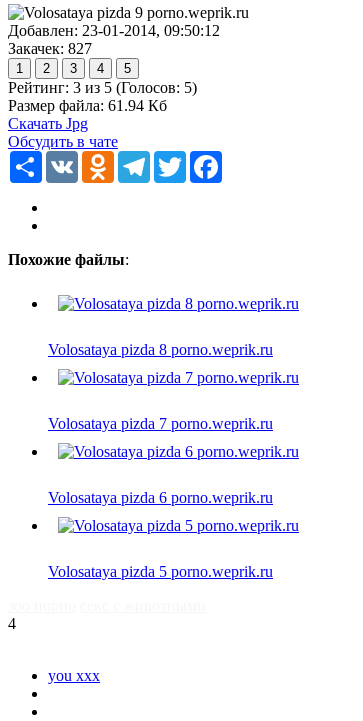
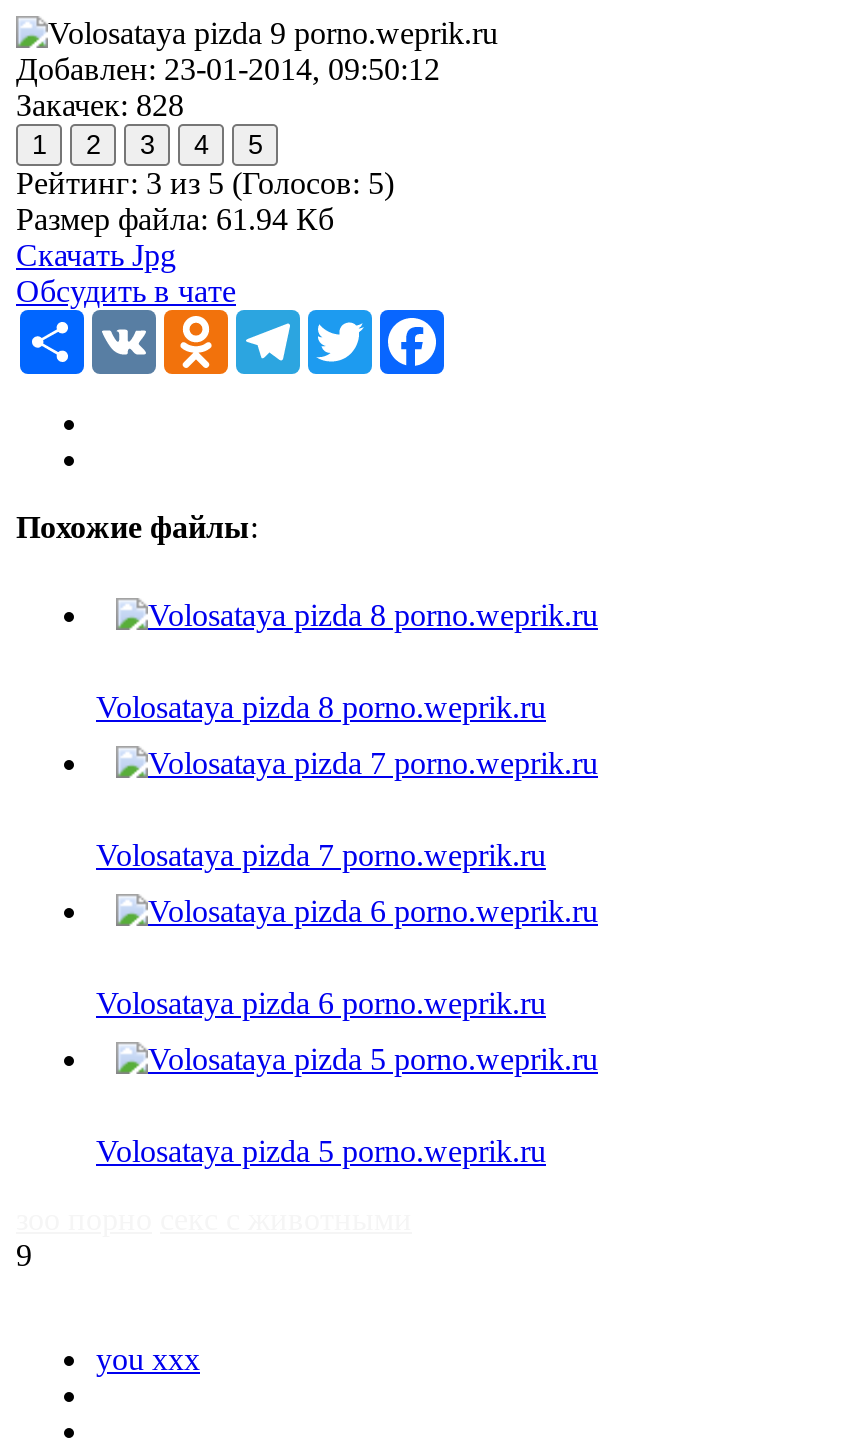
- Закачек: 827
+ Закачек: 828

- 4
+ 9
